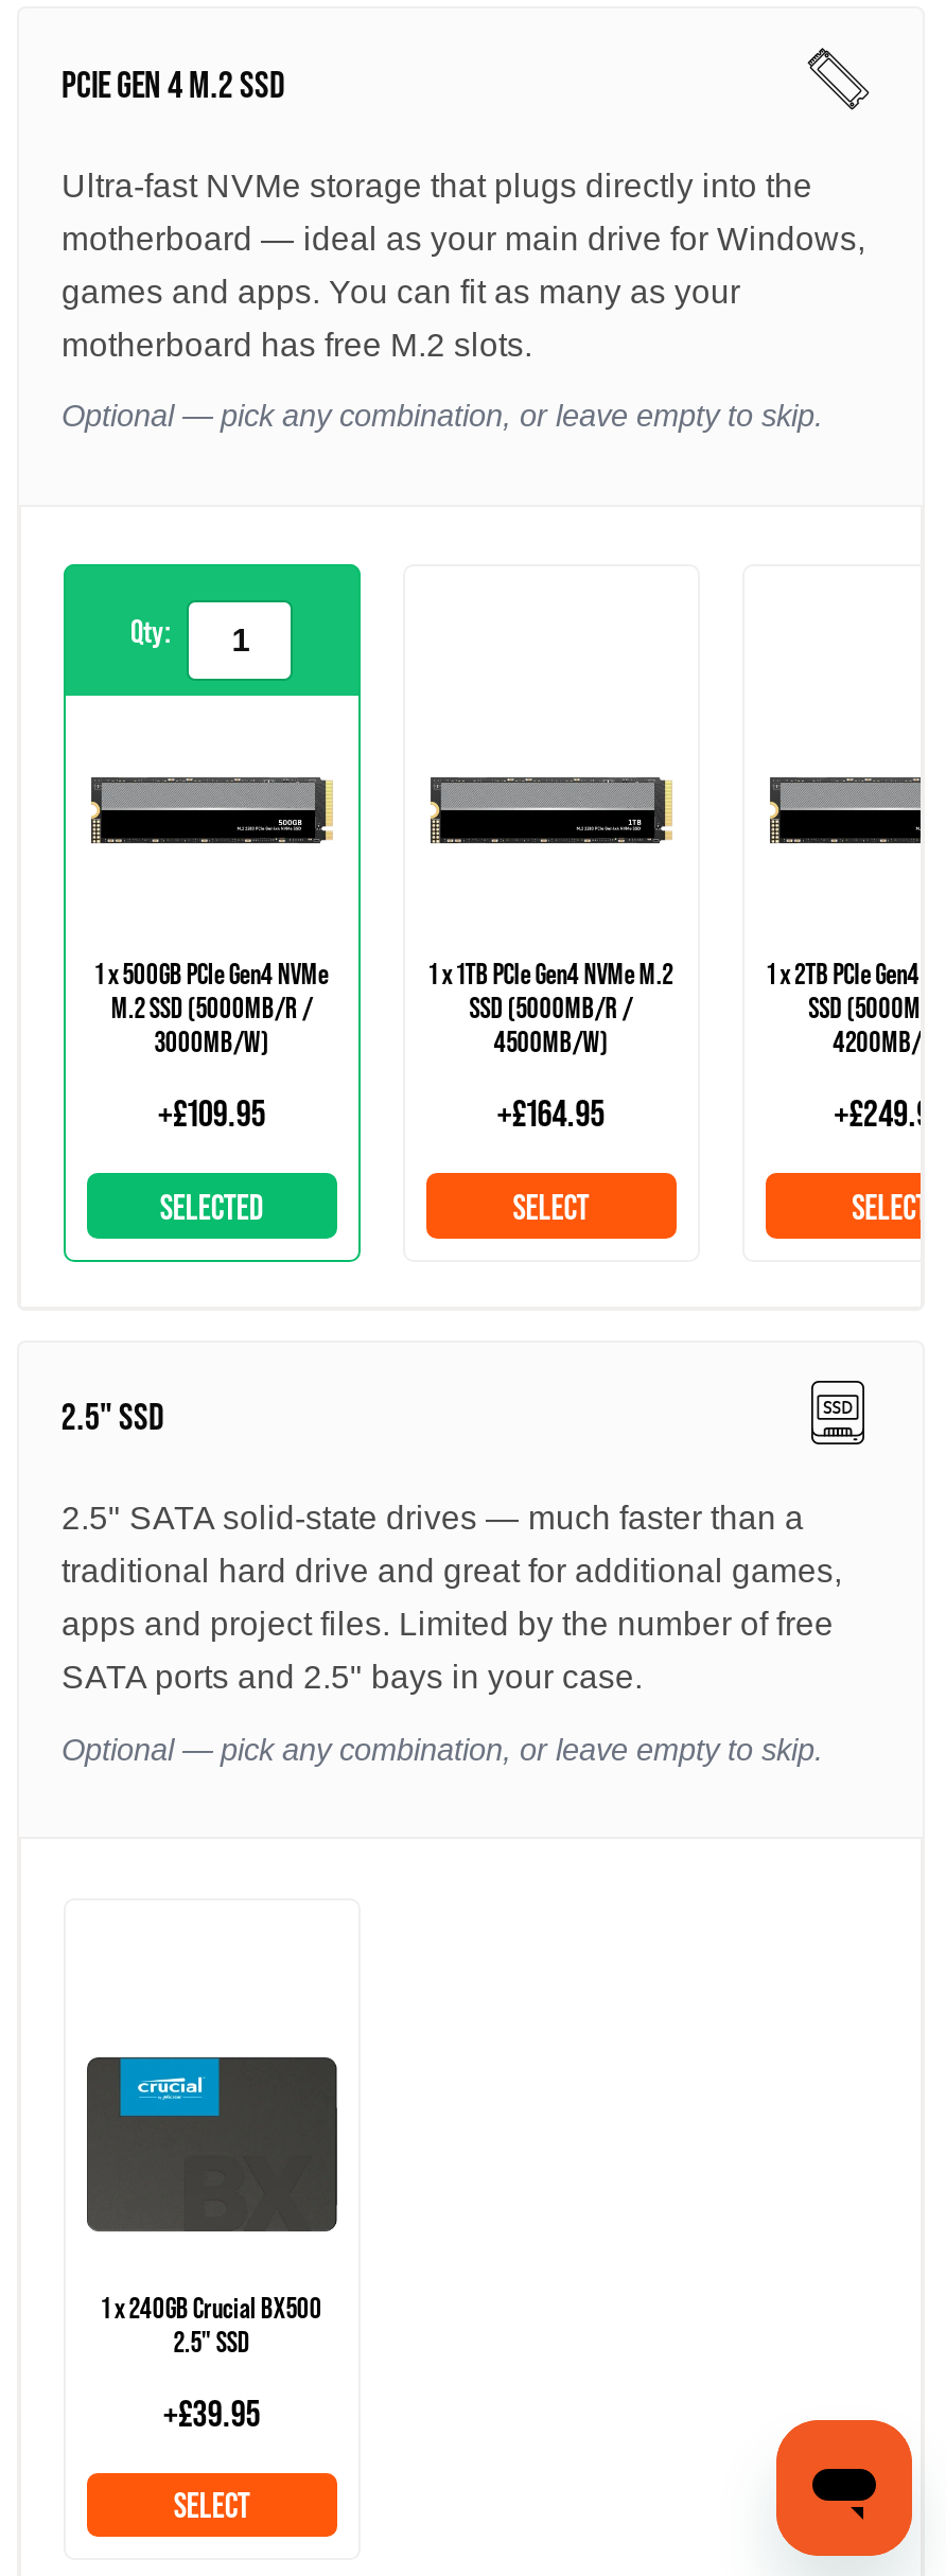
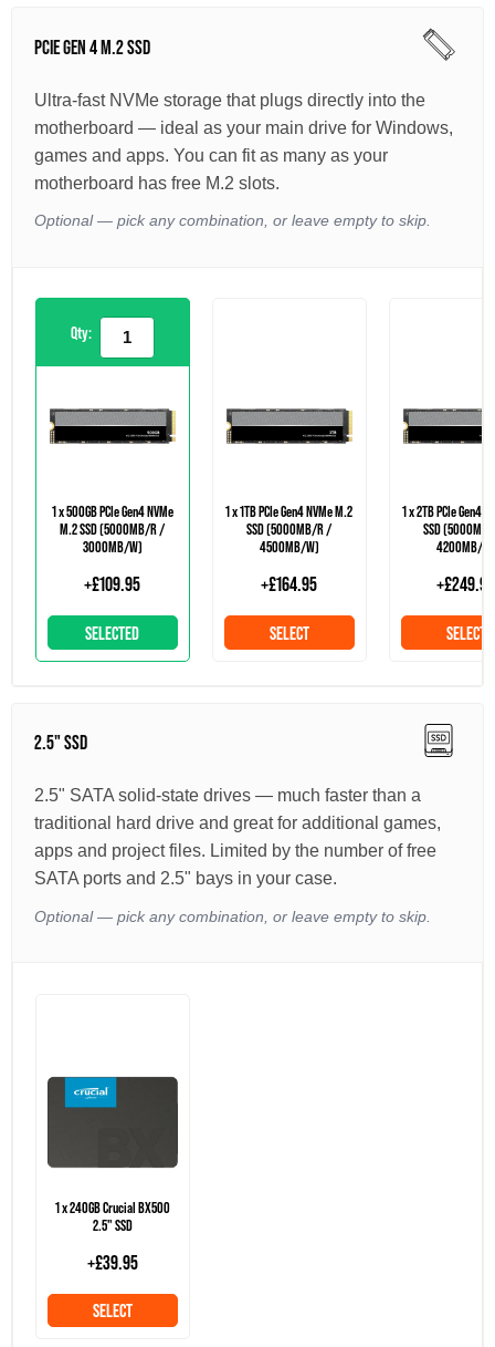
- [image]
